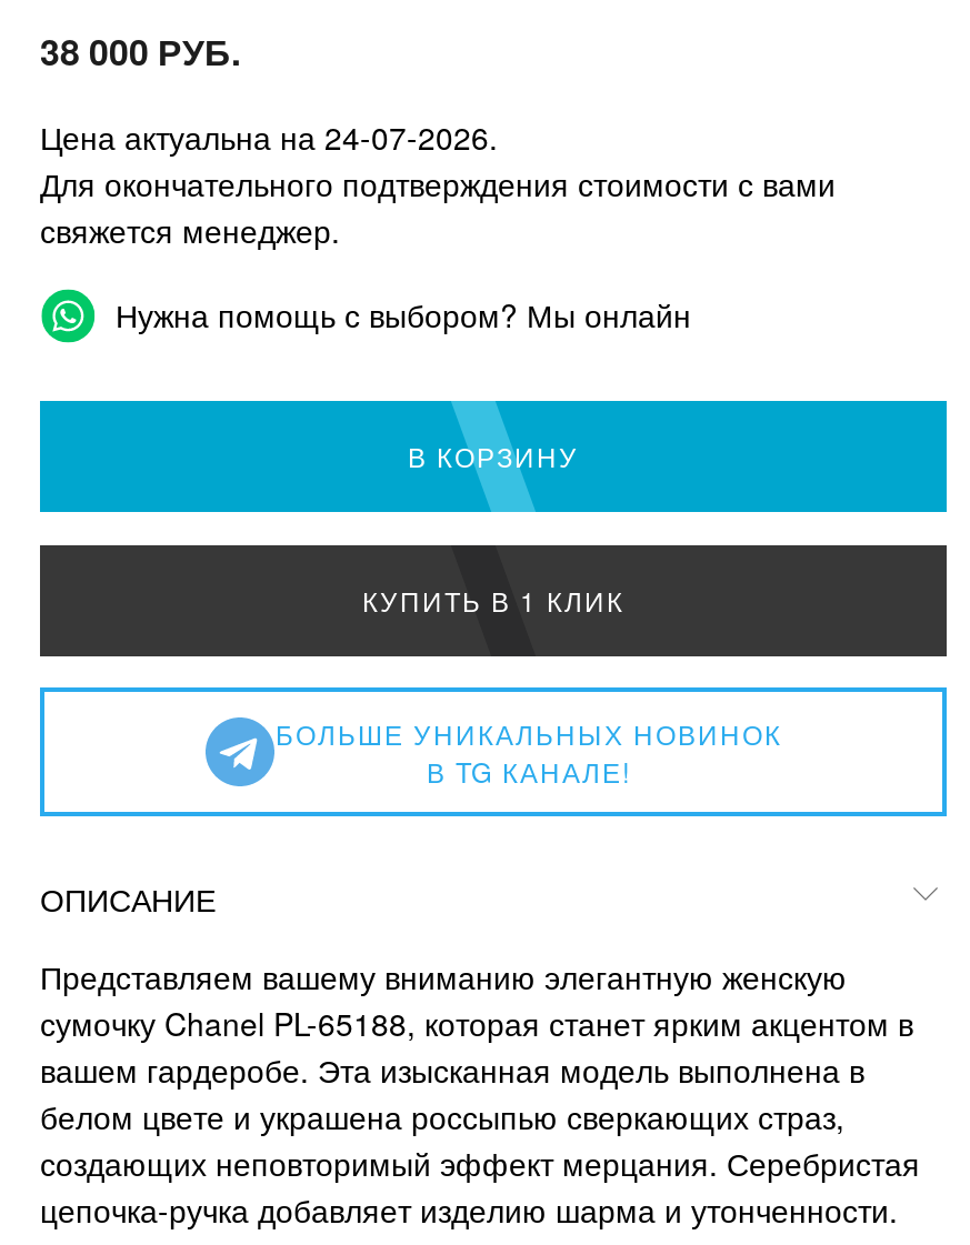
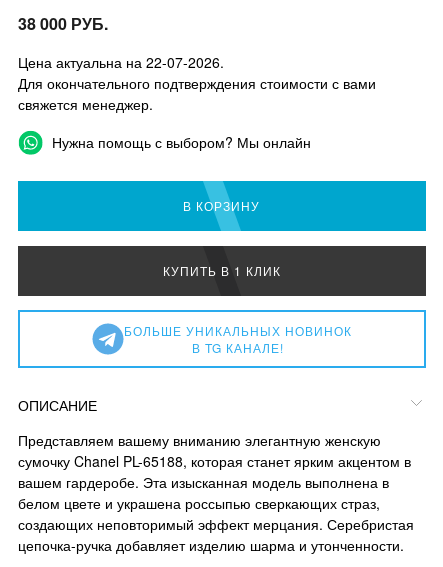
- Цена актуальна на 24-07-2026.
+ Цена актуальна на 22-07-2026.
